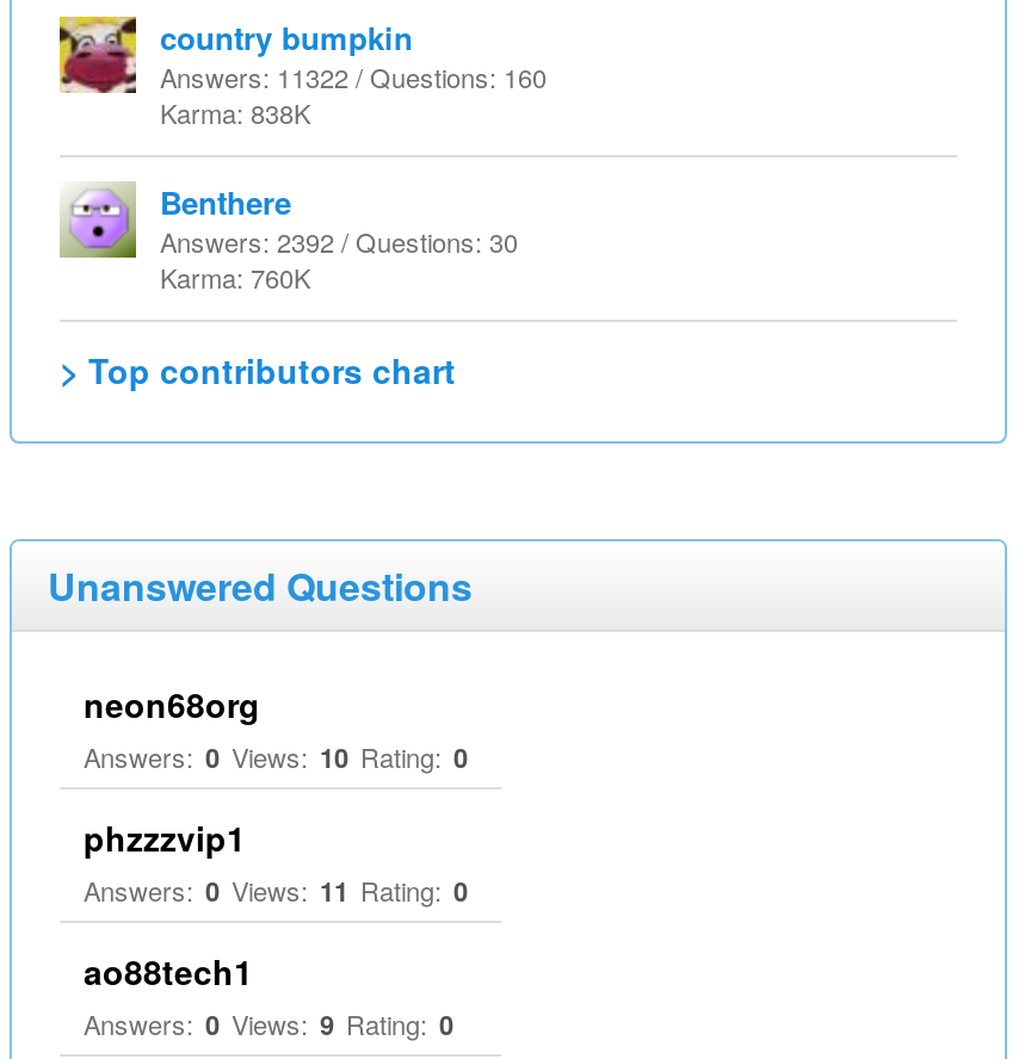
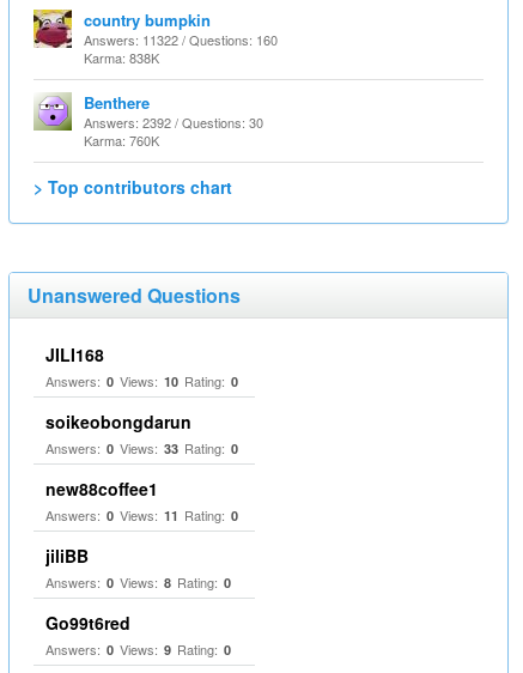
- neon68org
+ JILI168

- phzzzvip1
+ soikeobongdarun
+ Answers: 0 Views: 33 Rating: 0
+ new88coffee1

- ao88tech1
+ jiliBB
+ Answers: 0 Views: 8 Rating: 0
+ Go99t6red
